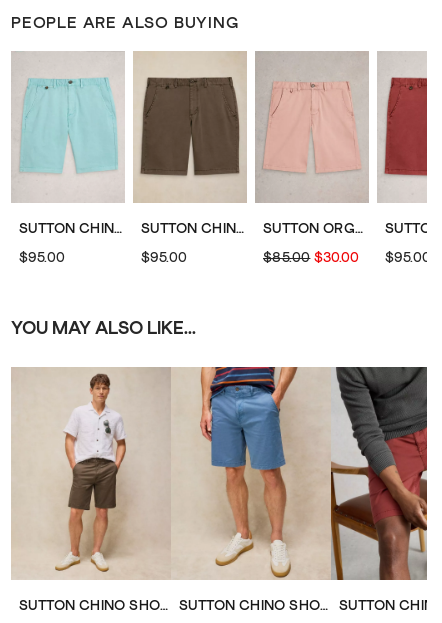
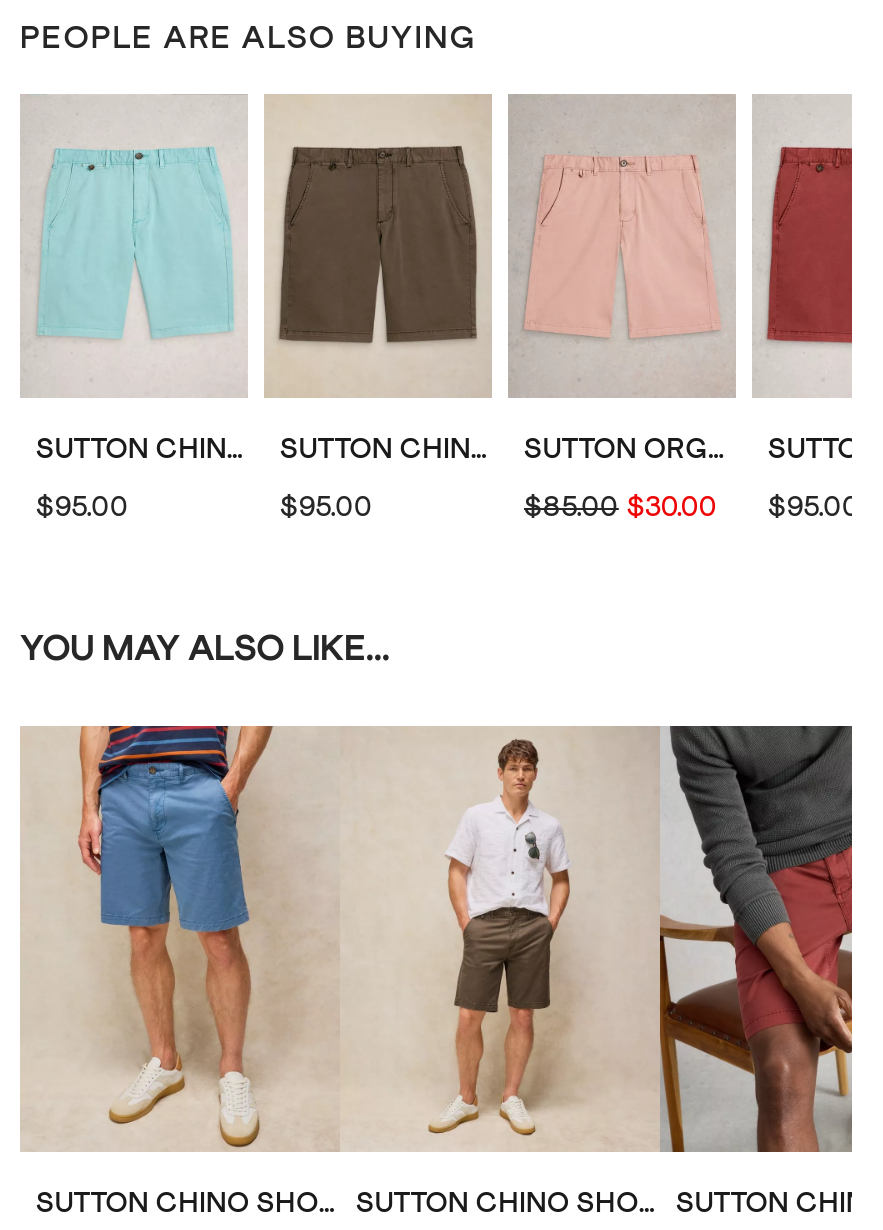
- [image]
+ [image]

- [image]
+ [image]
